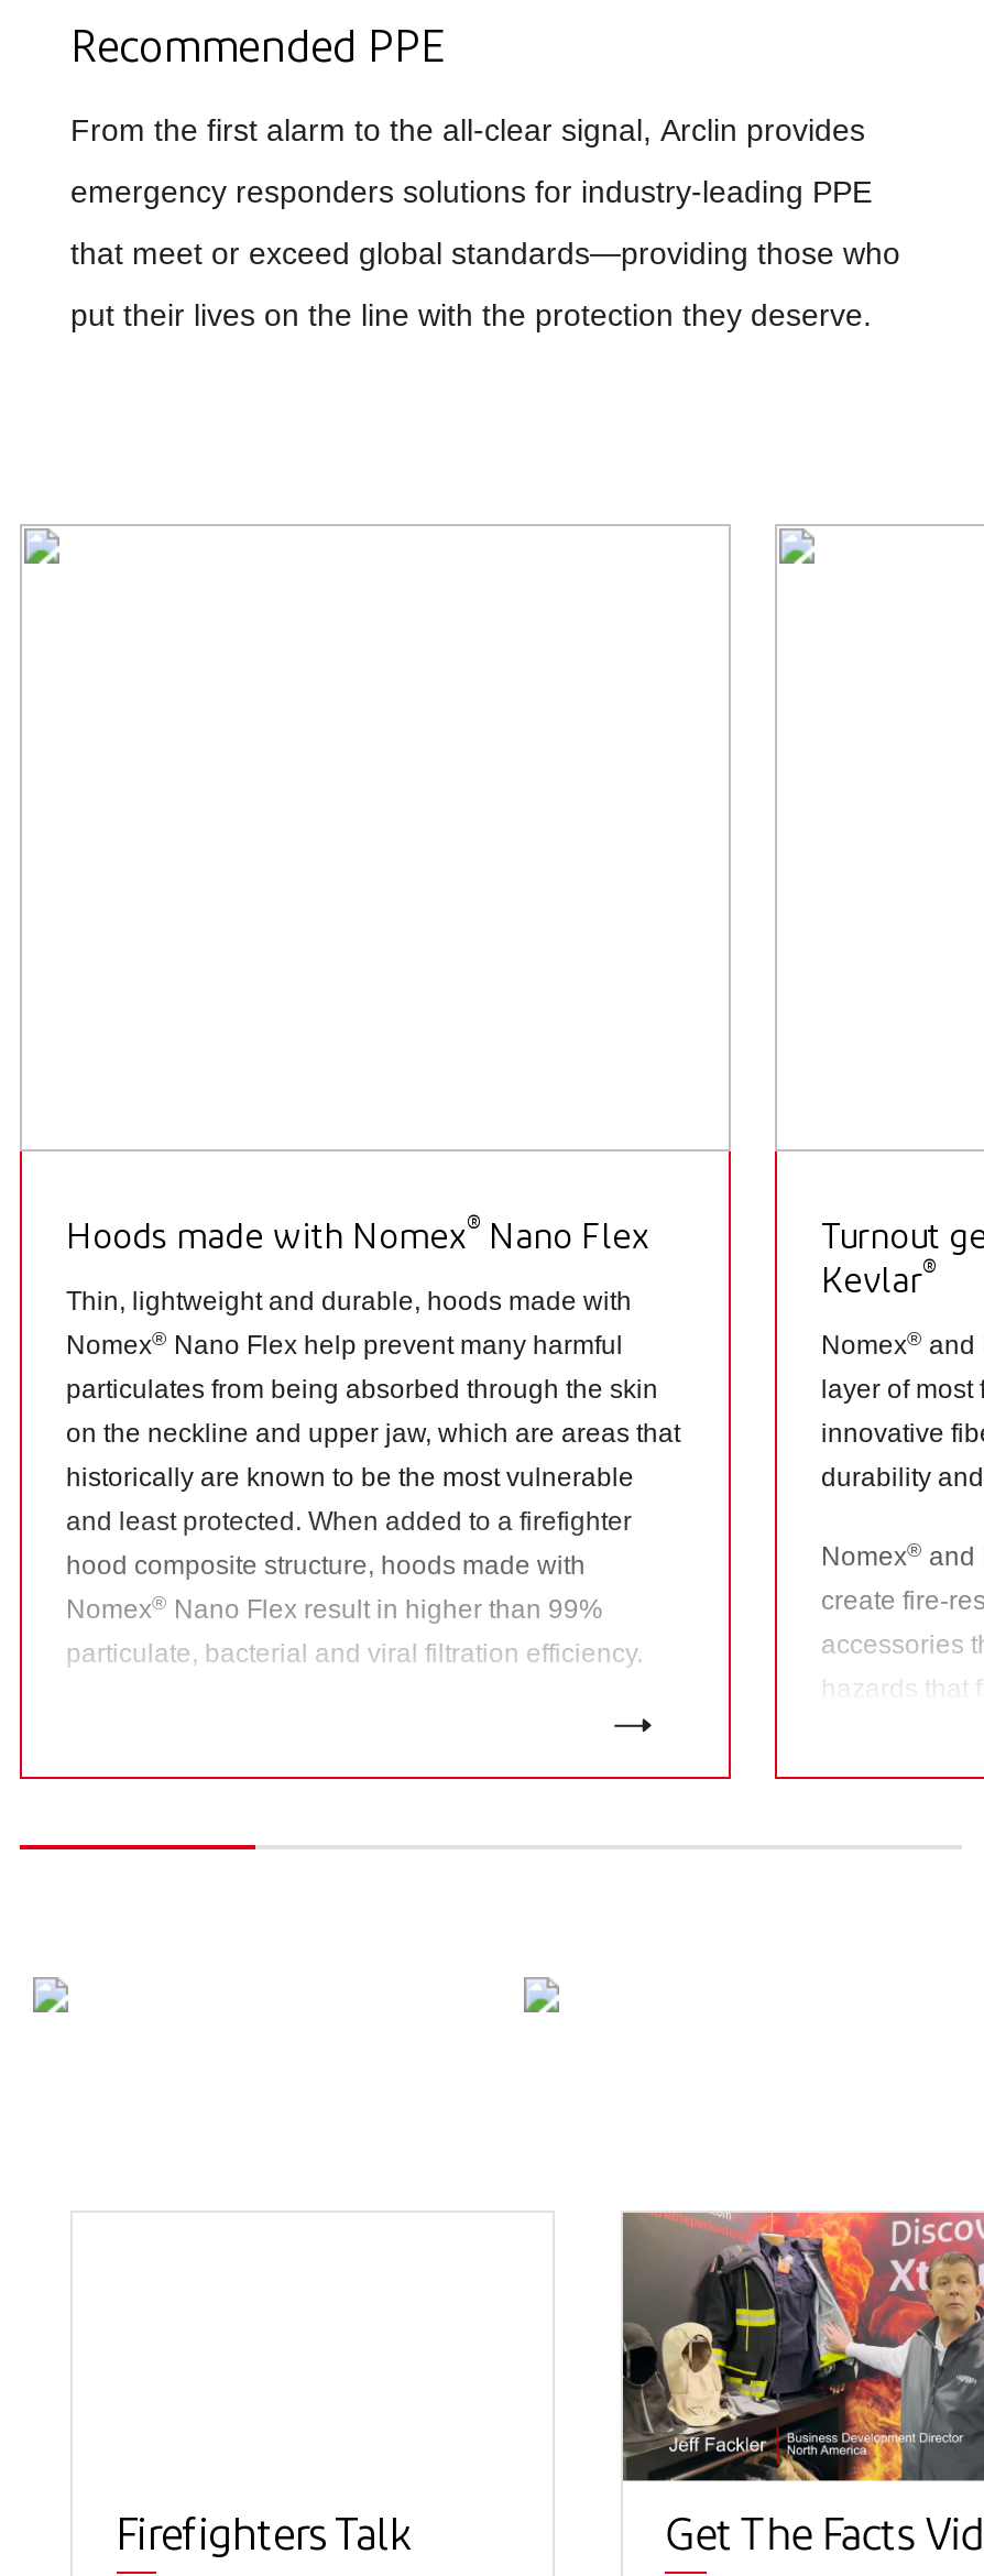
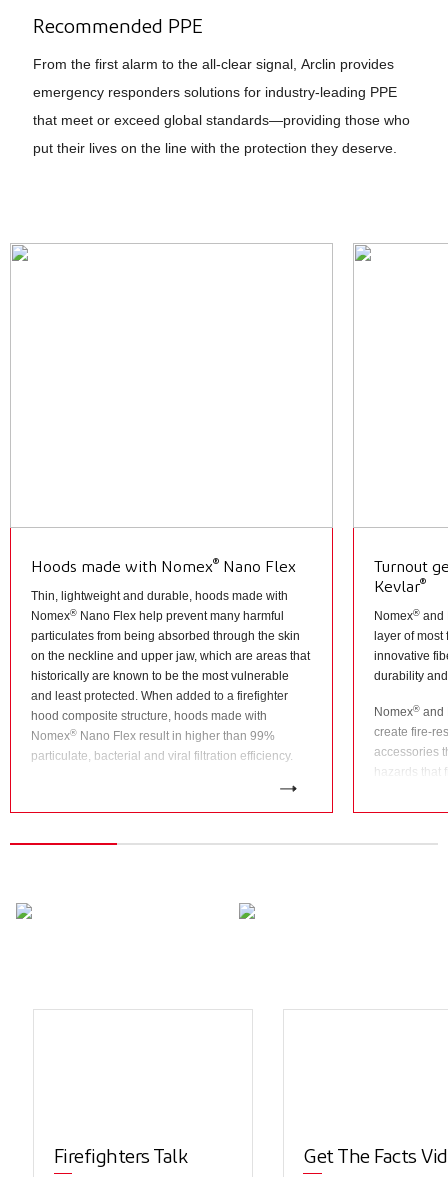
- [image]
